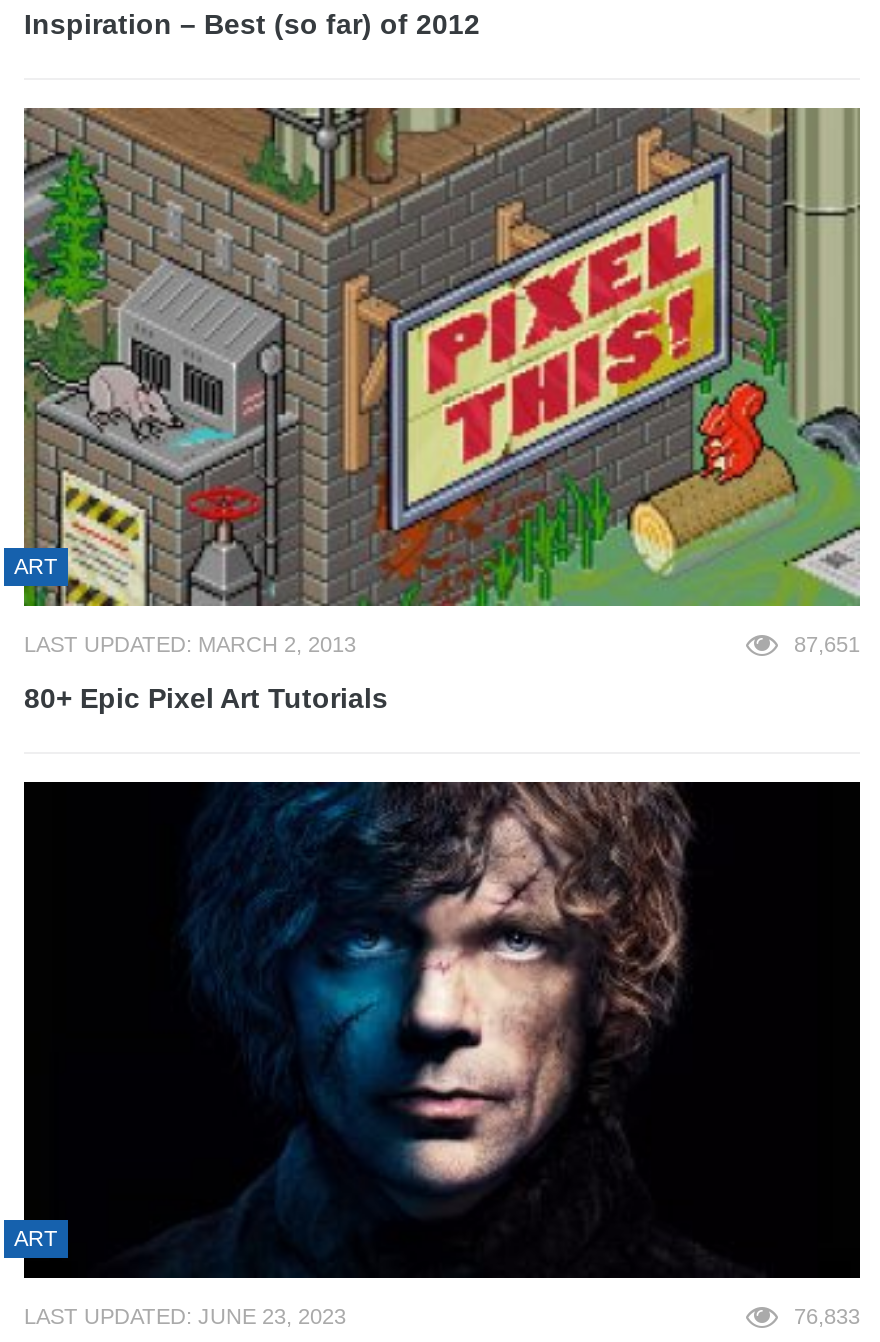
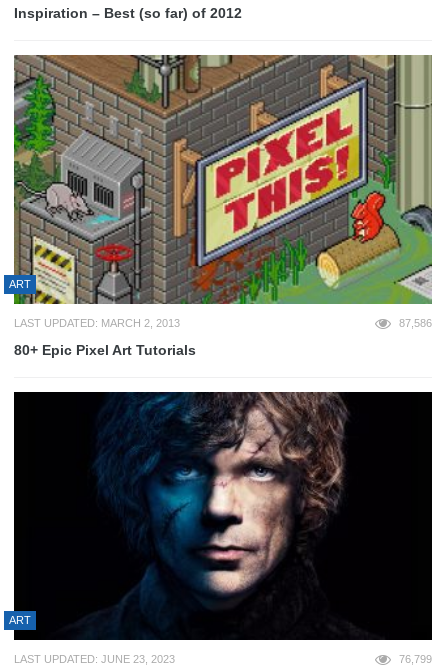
- 87,651
+ 87,586

- 76,833
+ 76,799
